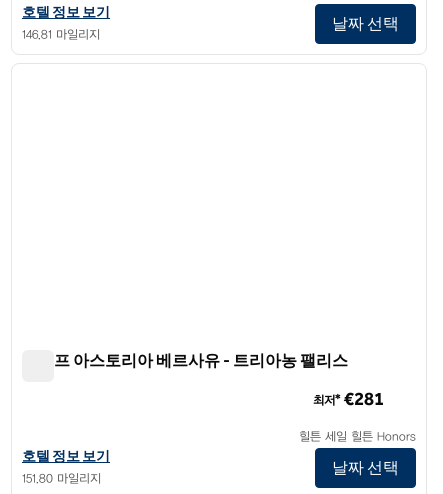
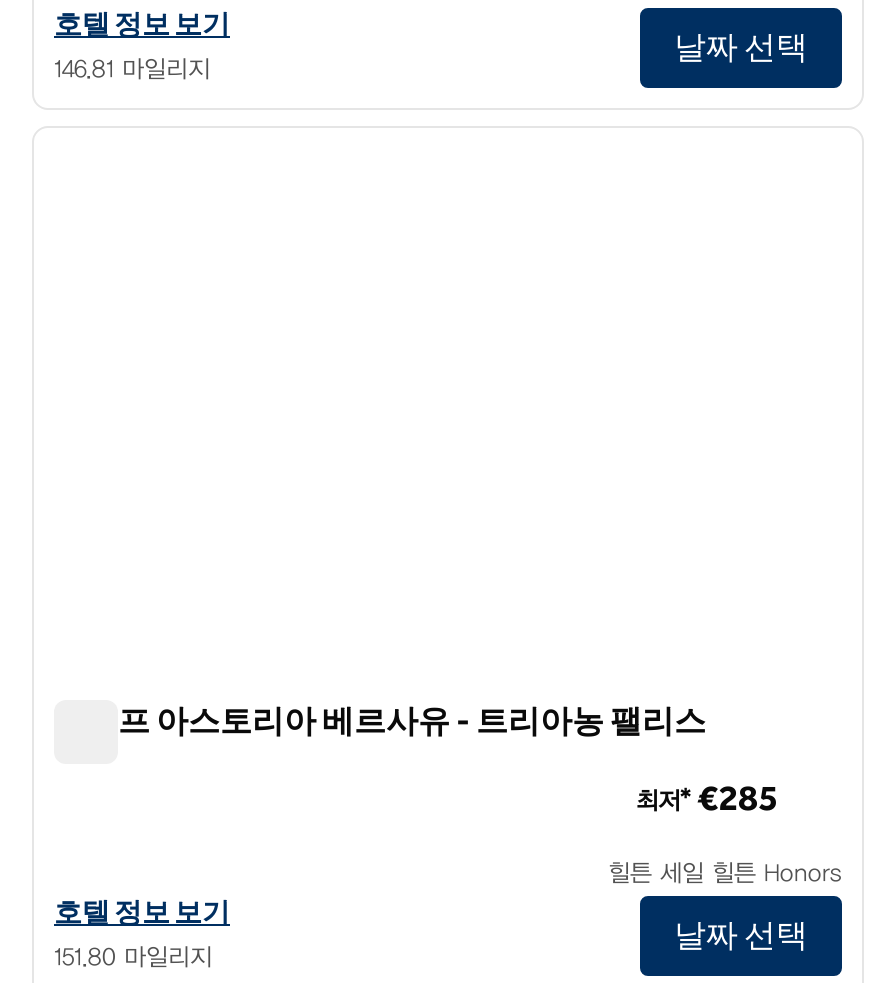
- 최저* €281
+ 최저* €285
